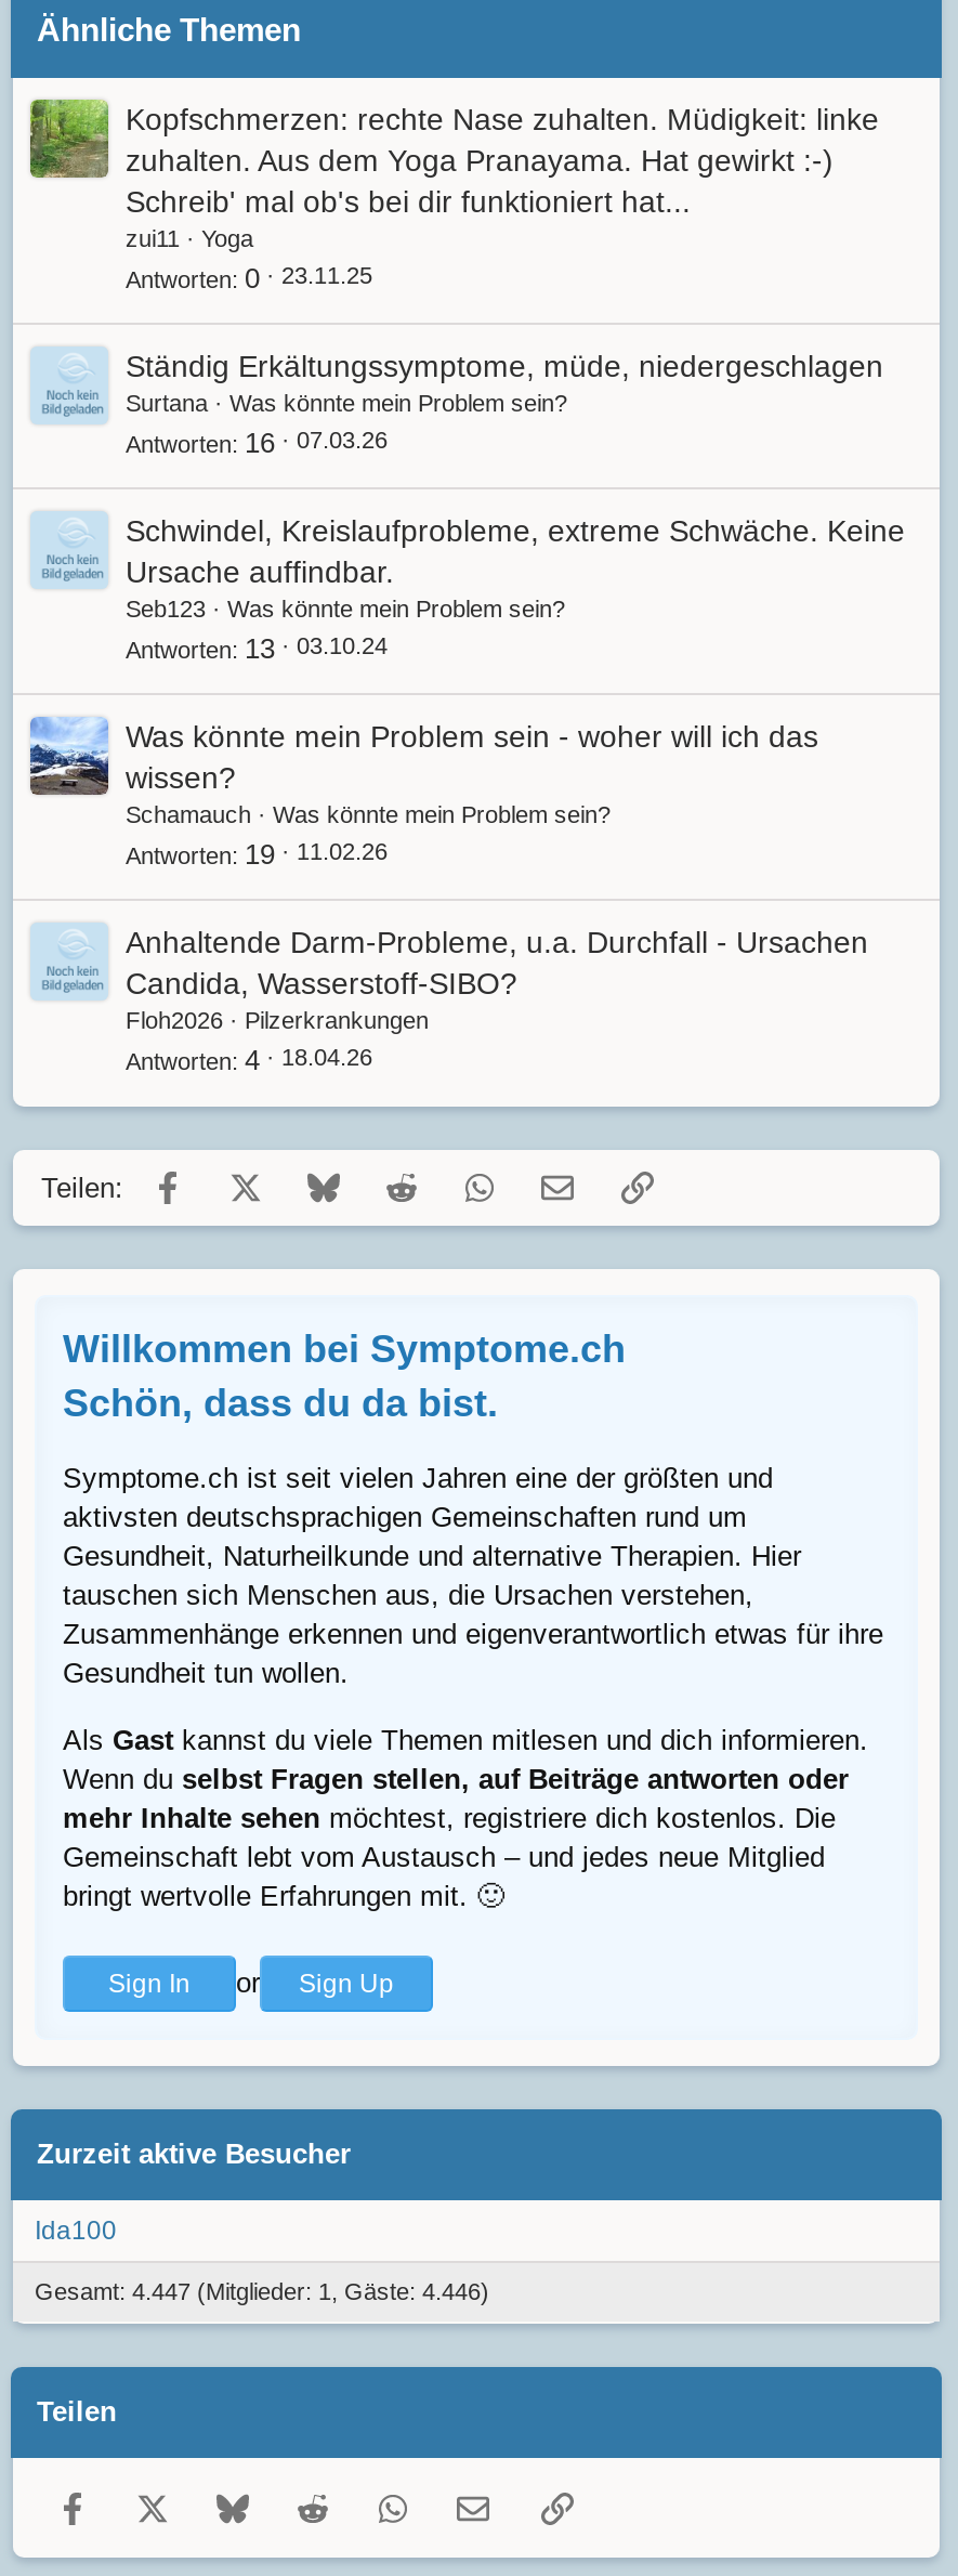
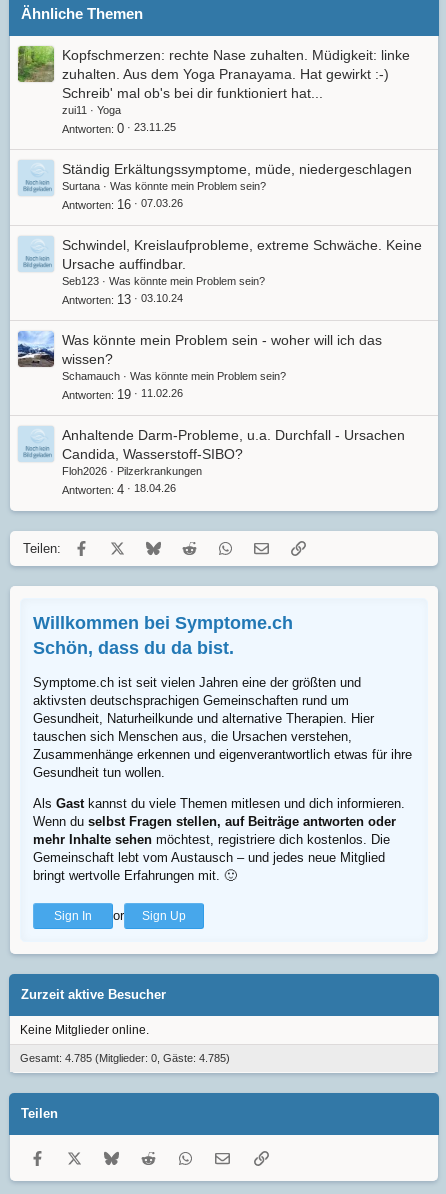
- Ida100
+ Keine Mitglieder online.

- Gesamt: 4.447 (Mitglieder: 1, Gäste: 4.446)
+ Gesamt: 4.785 (Mitglieder: 0, Gäste: 4.785)
